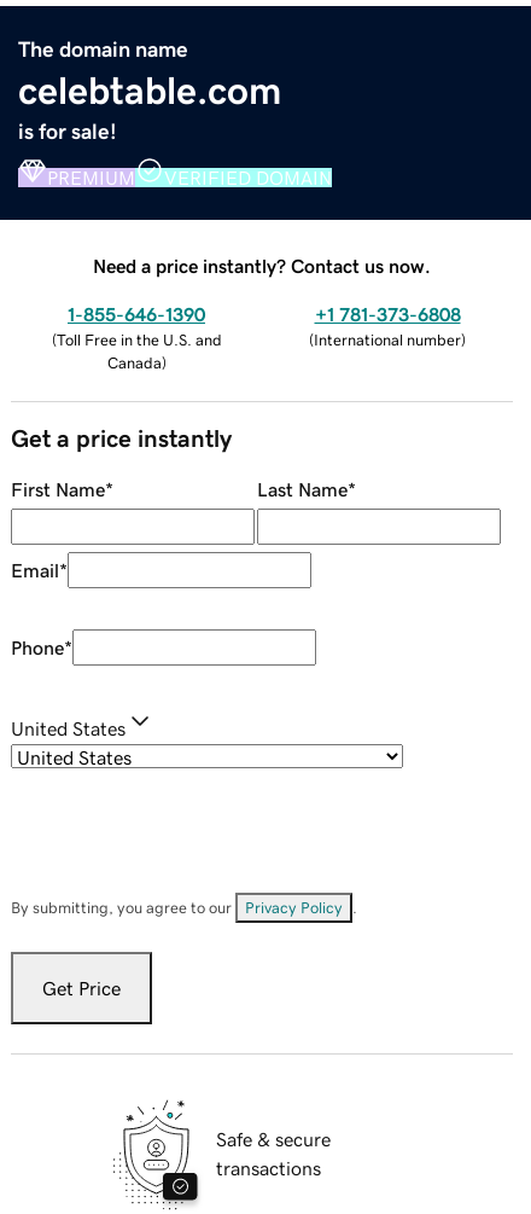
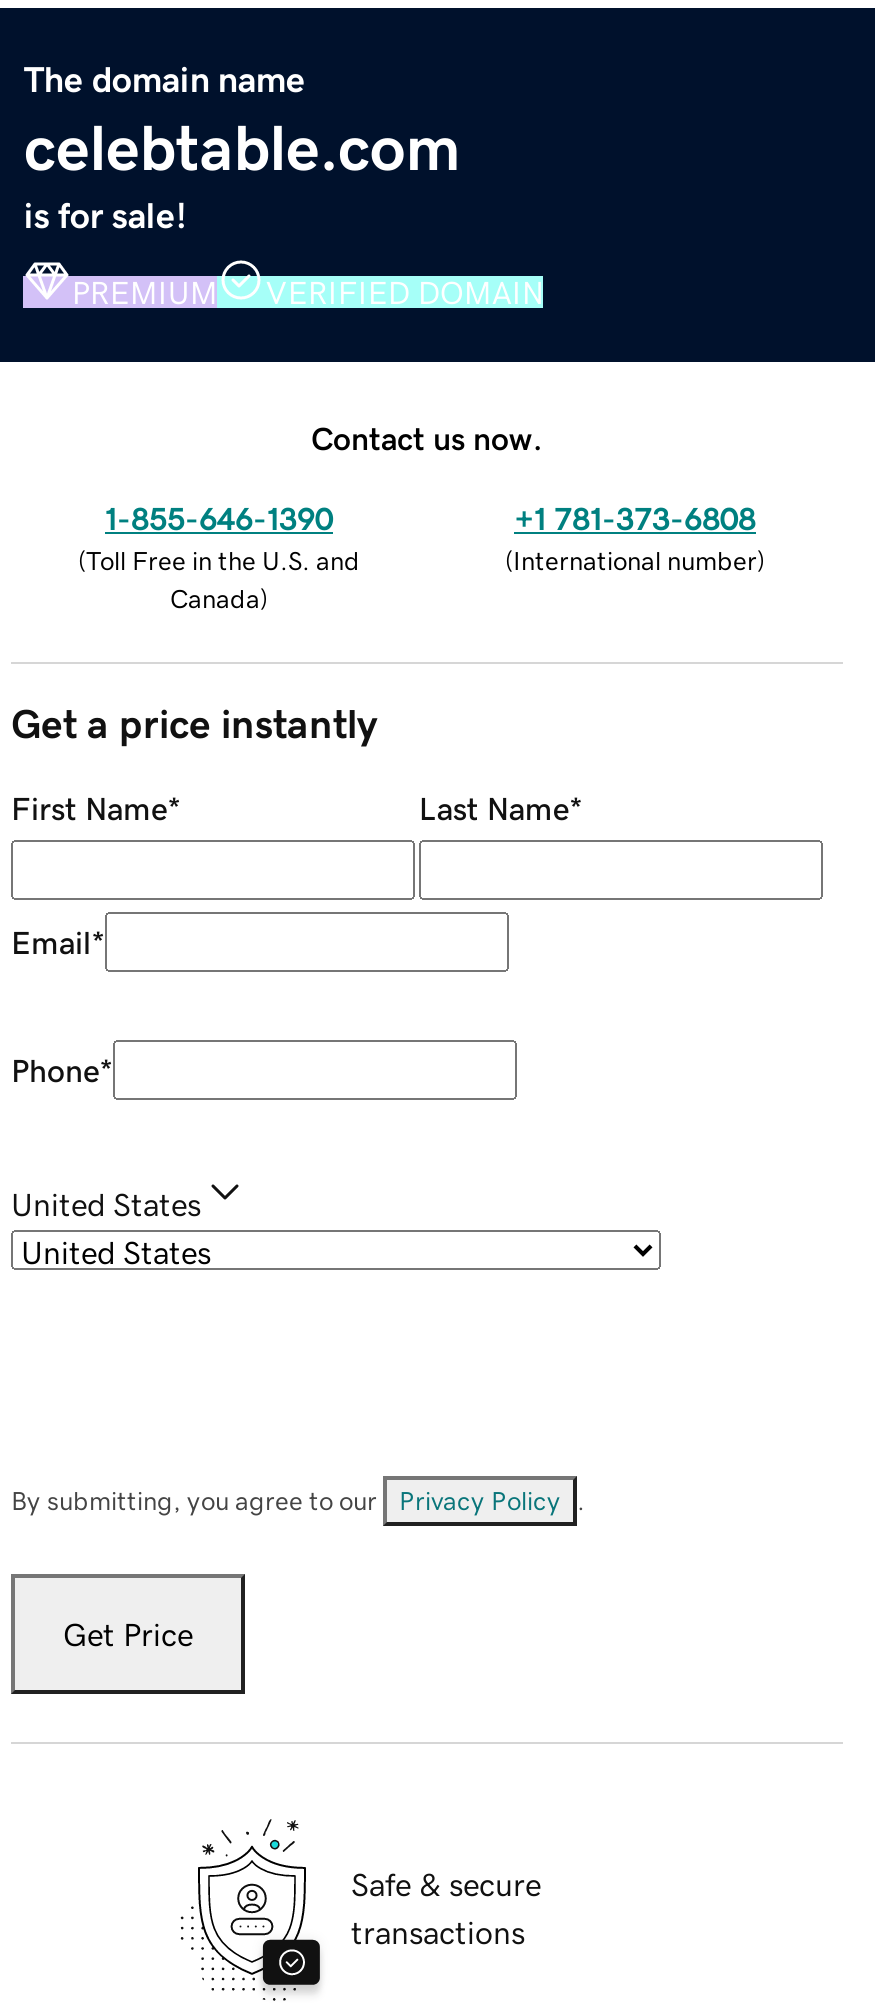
- Need a price instantly? Contact us now.
+ Contact us now.
